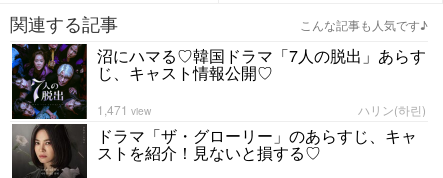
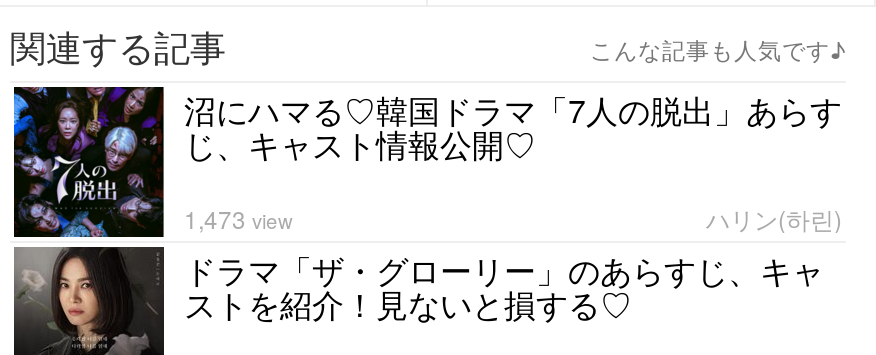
- 1,471 view
+ 1,473 view
